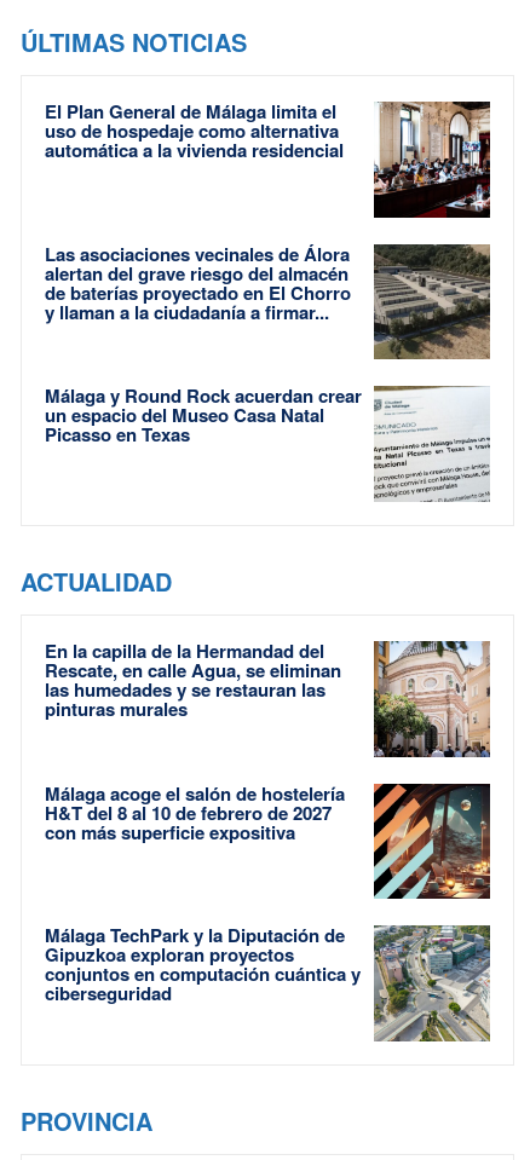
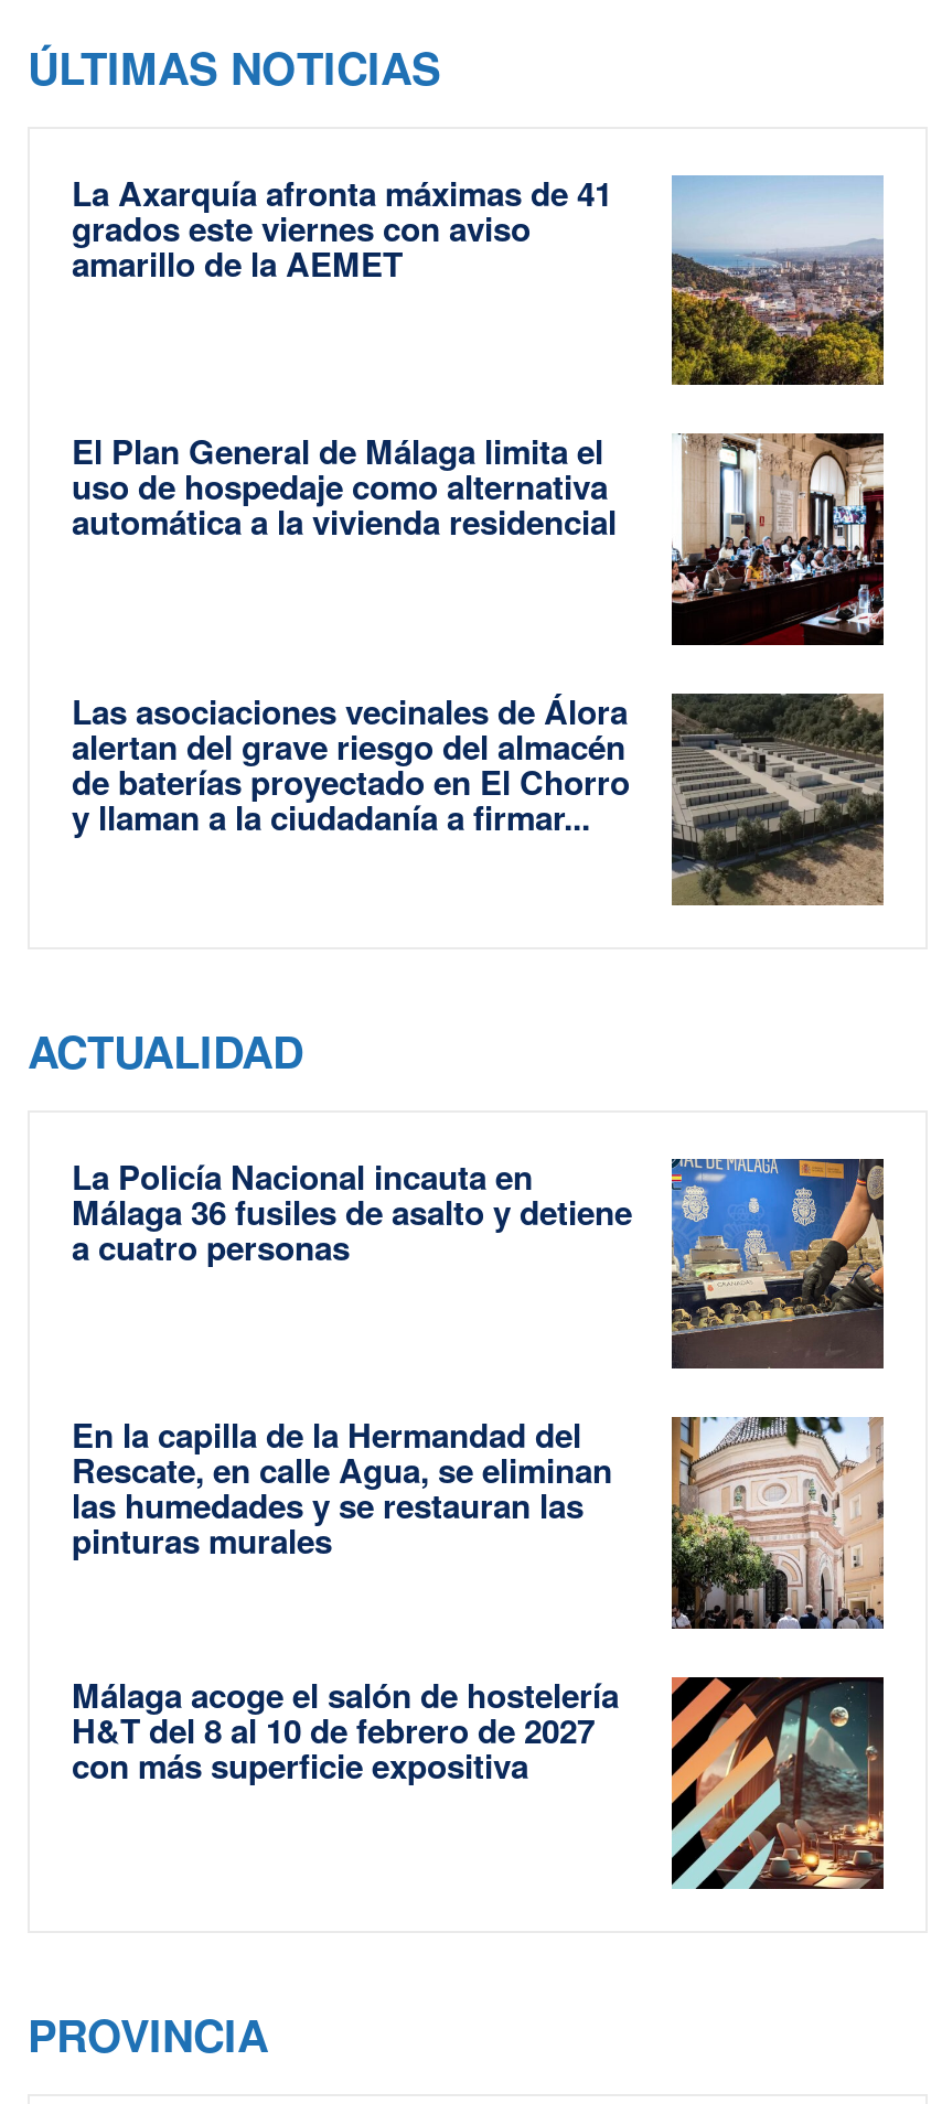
+ [image]
+ La Axarquía afronta máximas de 41
+ grados este viernes con aviso
+ amarillo de la AEMET

moved down: [image] | El Plan General de Málaga limita el | uso de hospedaje como alternativa | automática a la vivienda residencial | Las asociaciones vecinales de Álora | alertan del grave riesgo del almacén | de baterías proyectado en El Chorro | y llaman a la ciudadanía a firmar...

- [image]
- Málaga y Round Rock acuerdan crear
- un espacio del Museo Casa Natal
- Picasso en Texas

+ [image]
+ La Policía Nacional incauta en
+ Málaga 36 fusiles de asalto y detiene
+ a cuatro personas

moved down: [image] | En la capilla de la Hermandad del | Rescate, en calle Agua, se eliminan | las humedades y se restauran las | pinturas murales | Málaga acoge el salón de hostelería | H&T del 8 al 10 de febrero de 2027 | con más superficie expositiva

- [image]
- Málaga TechPark y la Diputación de
- Gipuzkoa exploran proyectos
- conjuntos en computación cuántica y
- ciberseguridad
